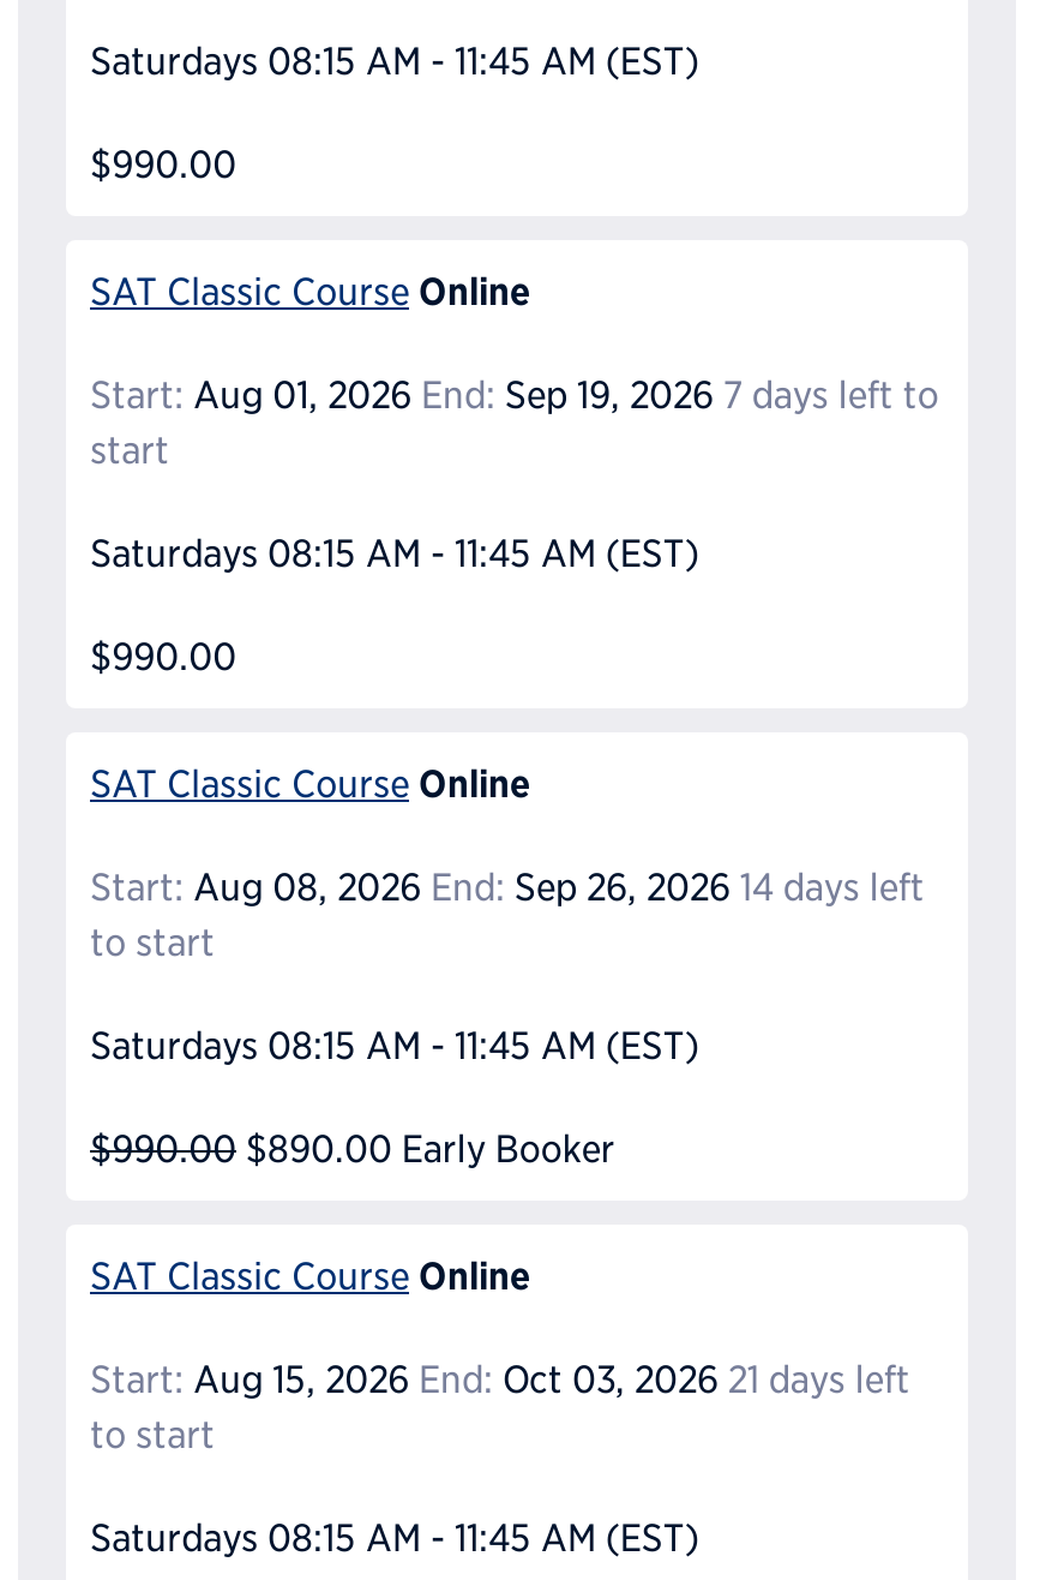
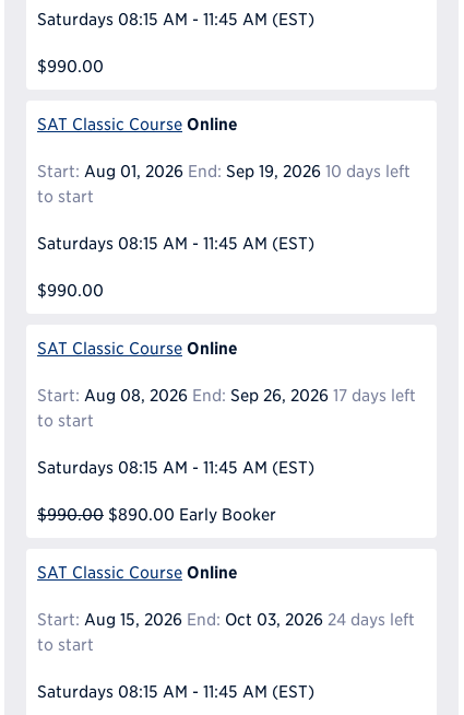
- Start: Aug 01, 2026 End: Sep 19, 2026 7 days left to
- start
+ Start: Aug 01, 2026 End: Sep 19, 2026 10 days left
+ to start

- Start: Aug 08, 2026 End: Sep 26, 2026 14 days left
+ Start: Aug 08, 2026 End: Sep 26, 2026 17 days left

- Start: Aug 15, 2026 End: Oct 03, 2026 21 days left
+ Start: Aug 15, 2026 End: Oct 03, 2026 24 days left
